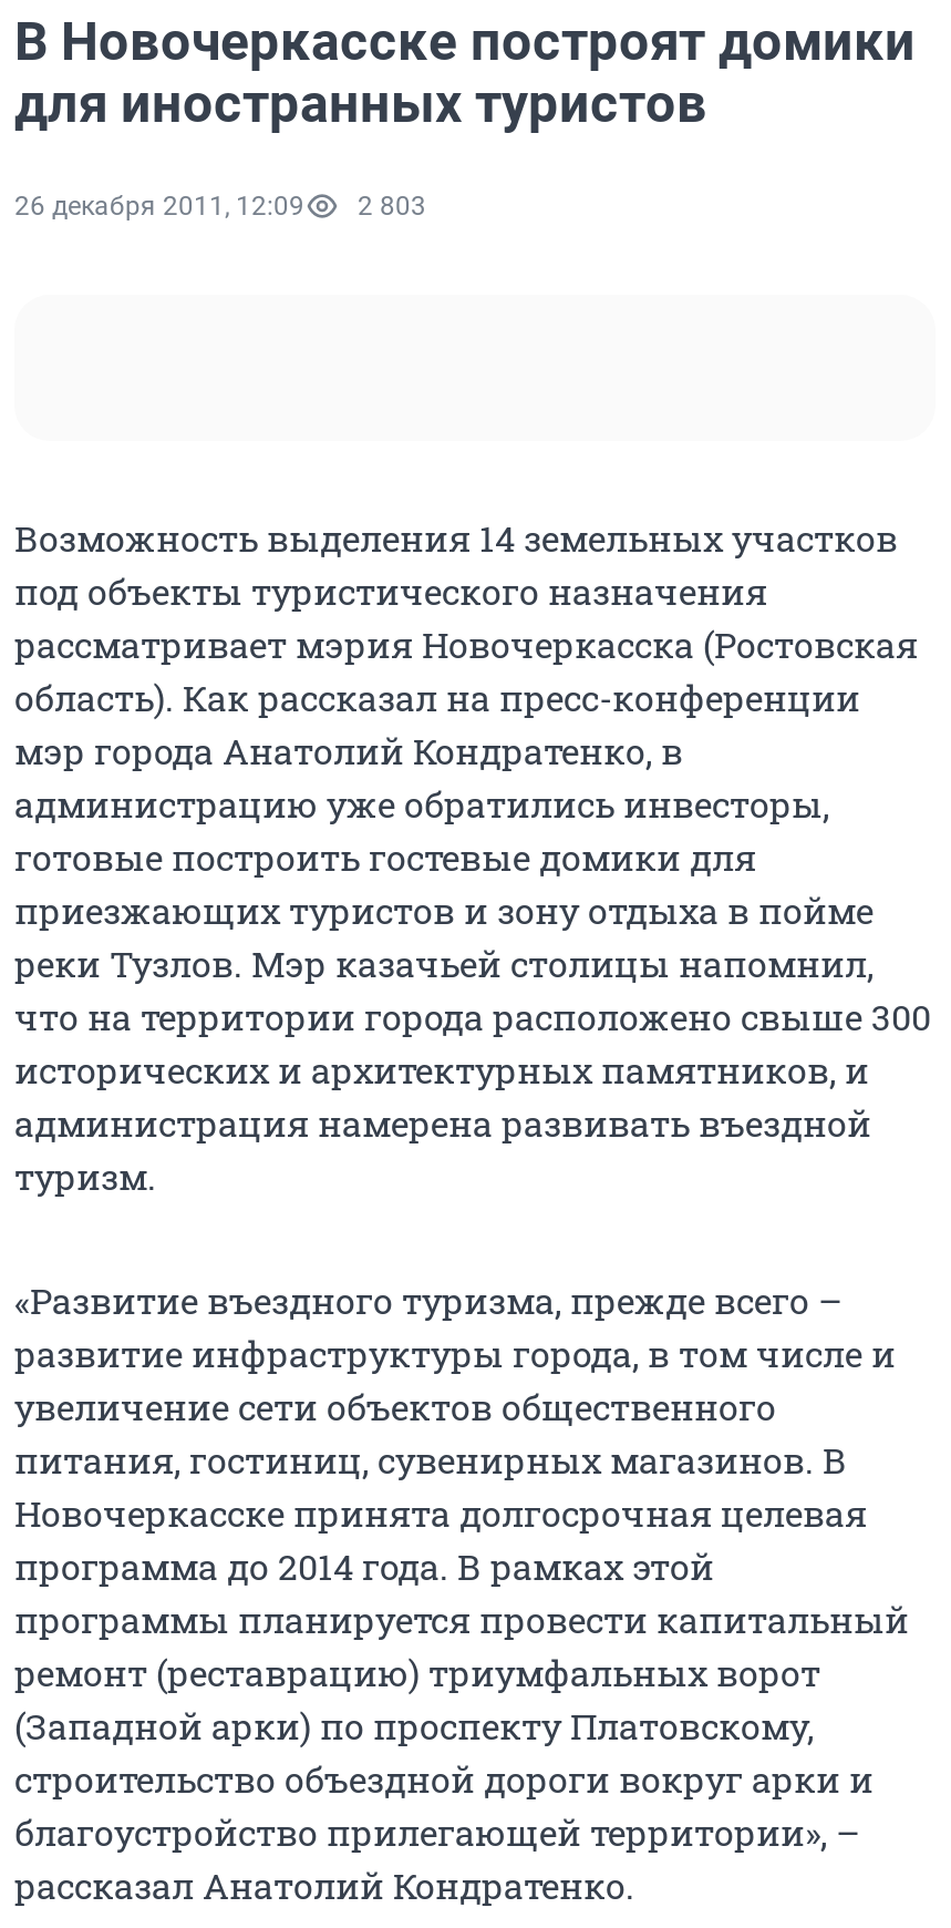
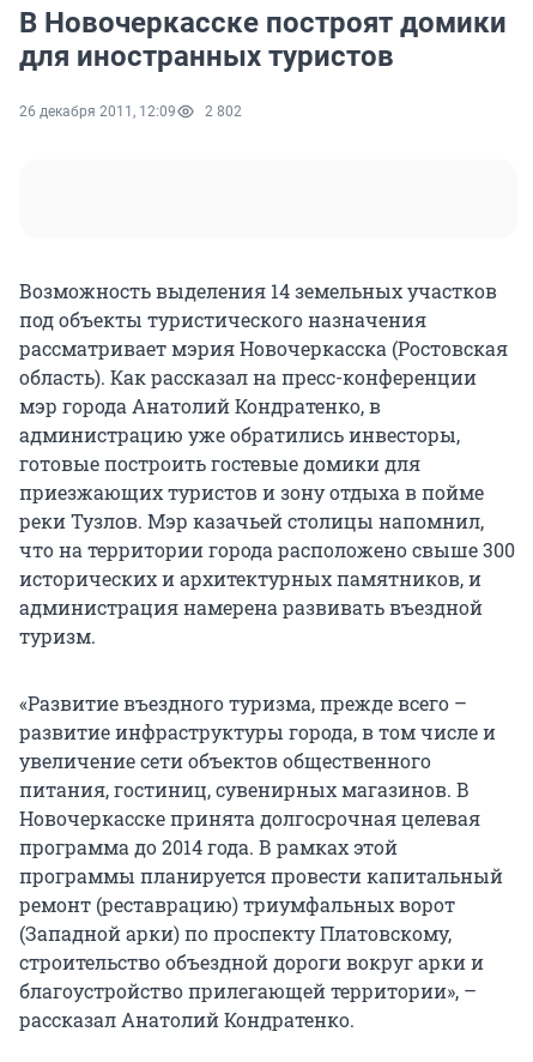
- 26 декабря 2011, 12:09 2 803
+ 26 декабря 2011, 12:09 2 802
